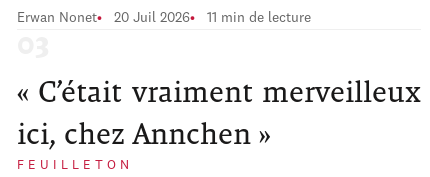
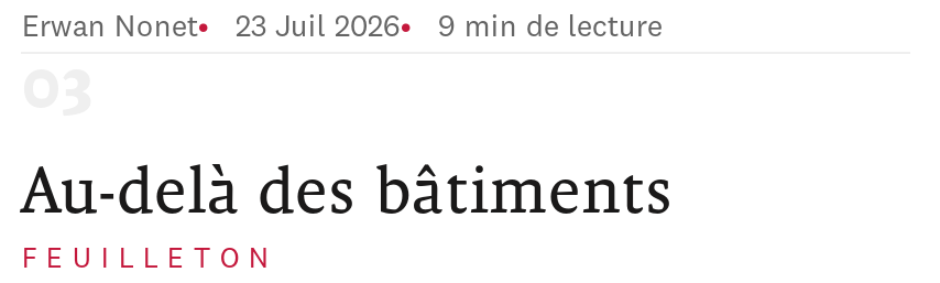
- 20 Juil 2026
- 11 min de lecture
+ 23 Juil 2026
+ 9 min de lecture

- « C’était vraiment merveilleux
- ici, chez Annchen »
+ Au-delà des bâtiments
